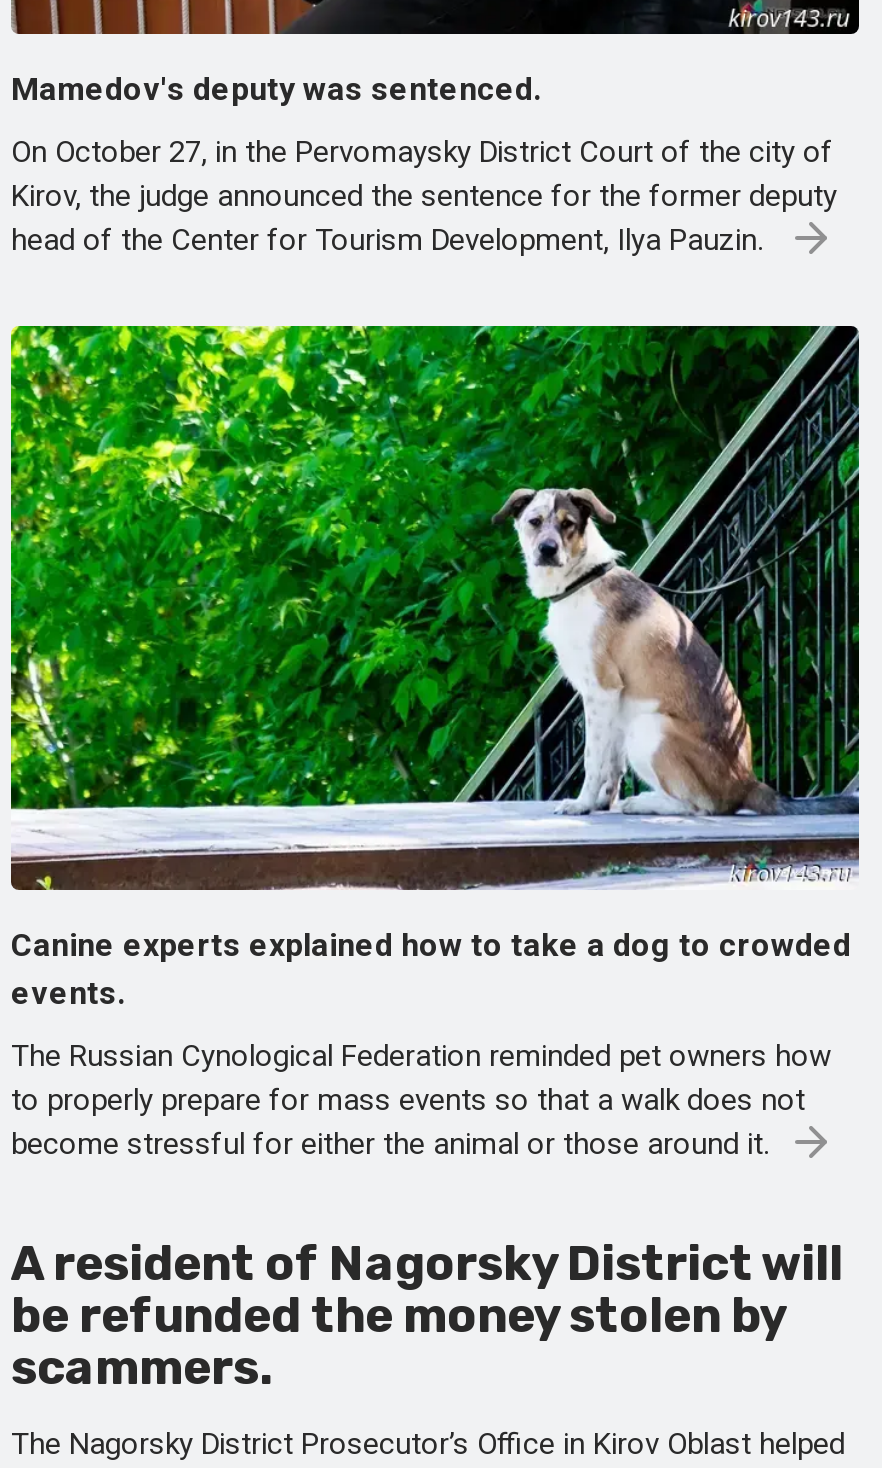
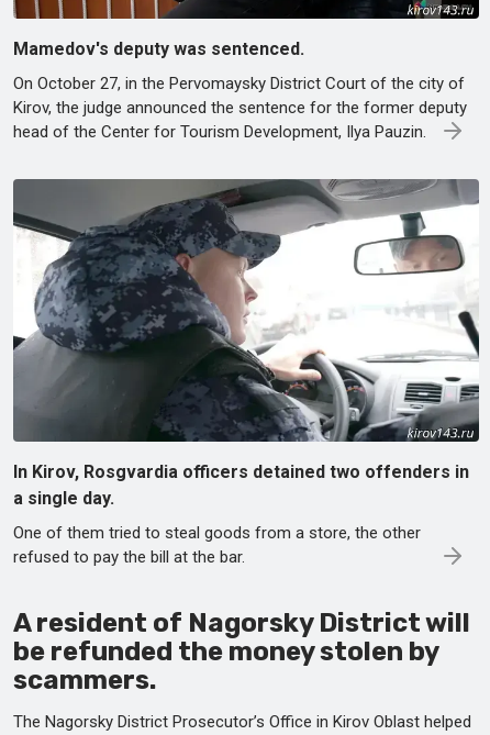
- [image]
+ [image]

- Canine experts explained how to take a dog to crowded
- events.
+ In Kirov, Rosgvardia officers detained two offenders in
+ a single day.

- The Russian Cynological Federation reminded pet owners how
- to properly prepare for mass events so that a walk does not
- become stressful for either the animal or those around it.
+ One of them tried to steal goods from a store, the other
+ refused to pay the bill at the bar.
